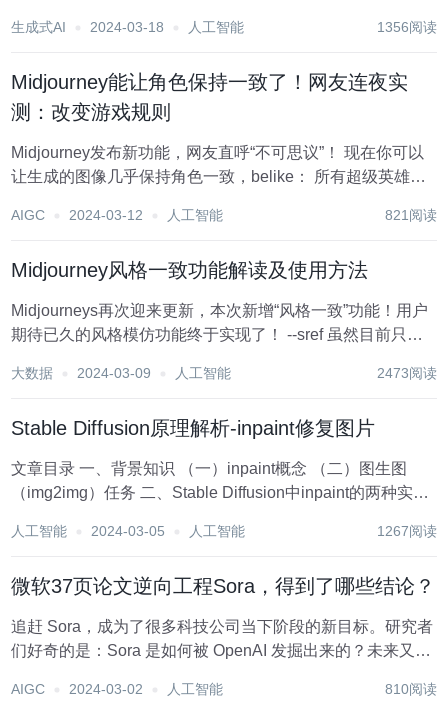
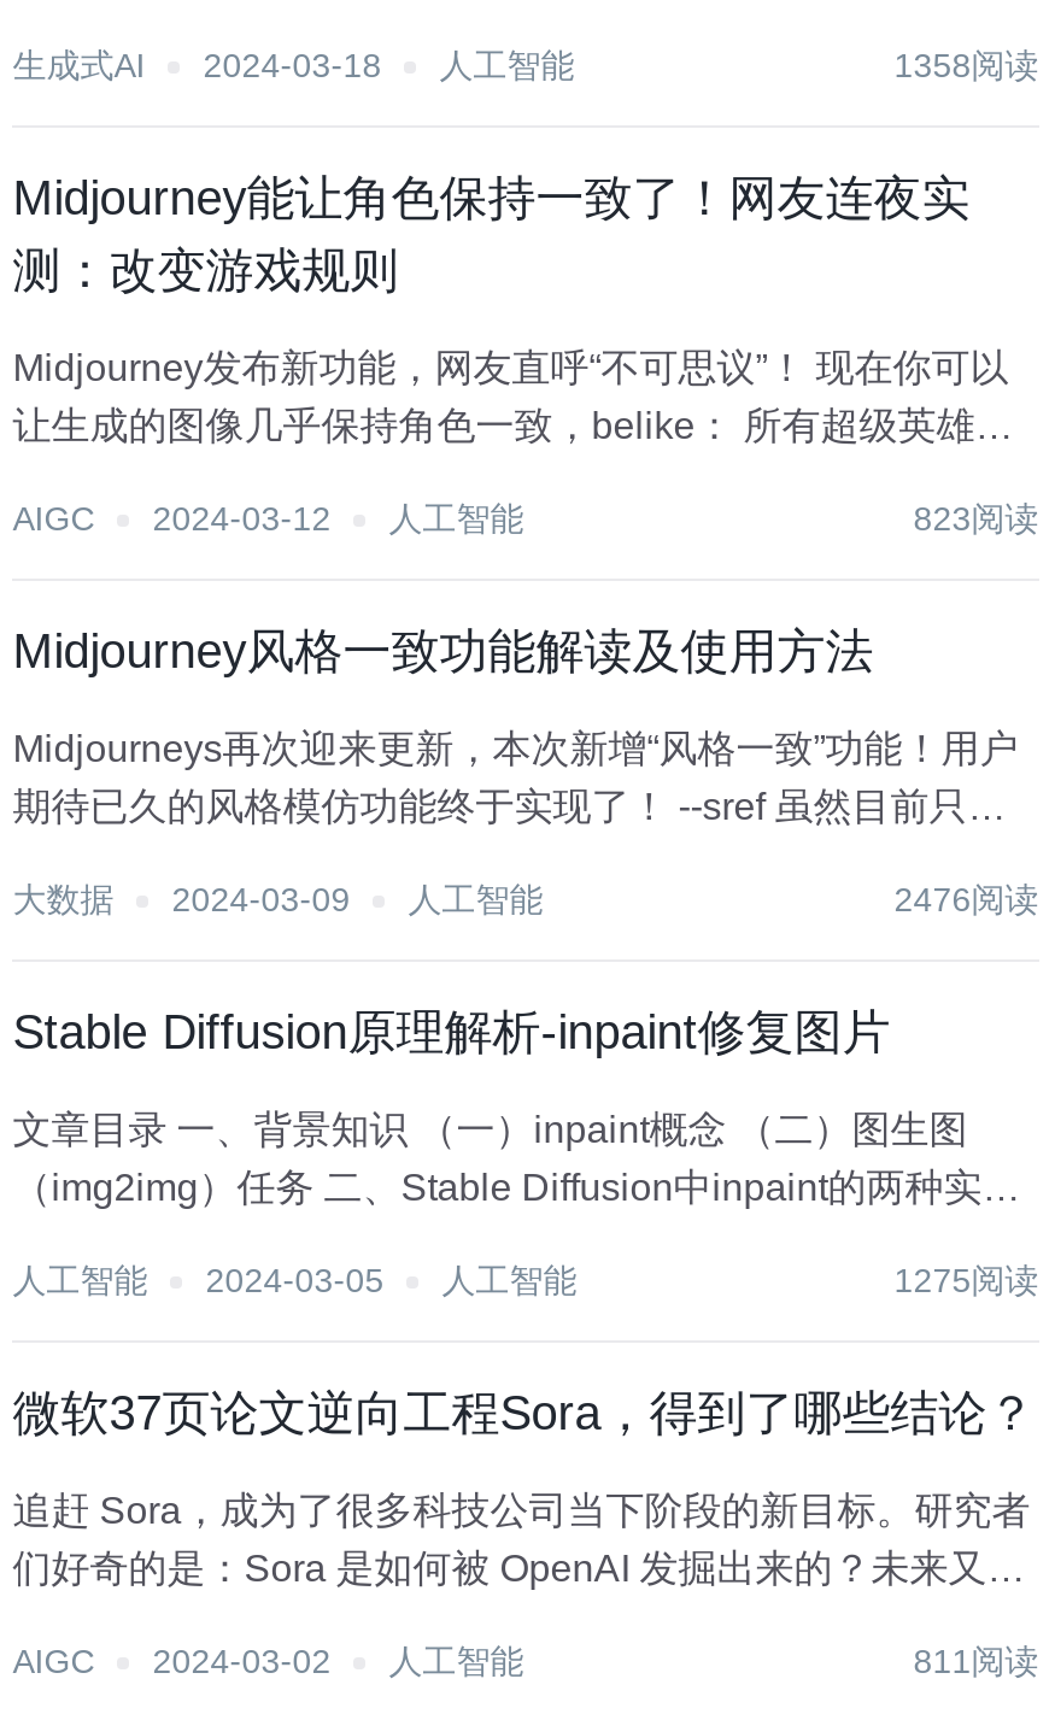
- 1356阅读
+ 1358阅读

- 821阅读
+ 823阅读

- 2473阅读
+ 2476阅读

- 1267阅读
+ 1275阅读

- 810阅读
+ 811阅读
